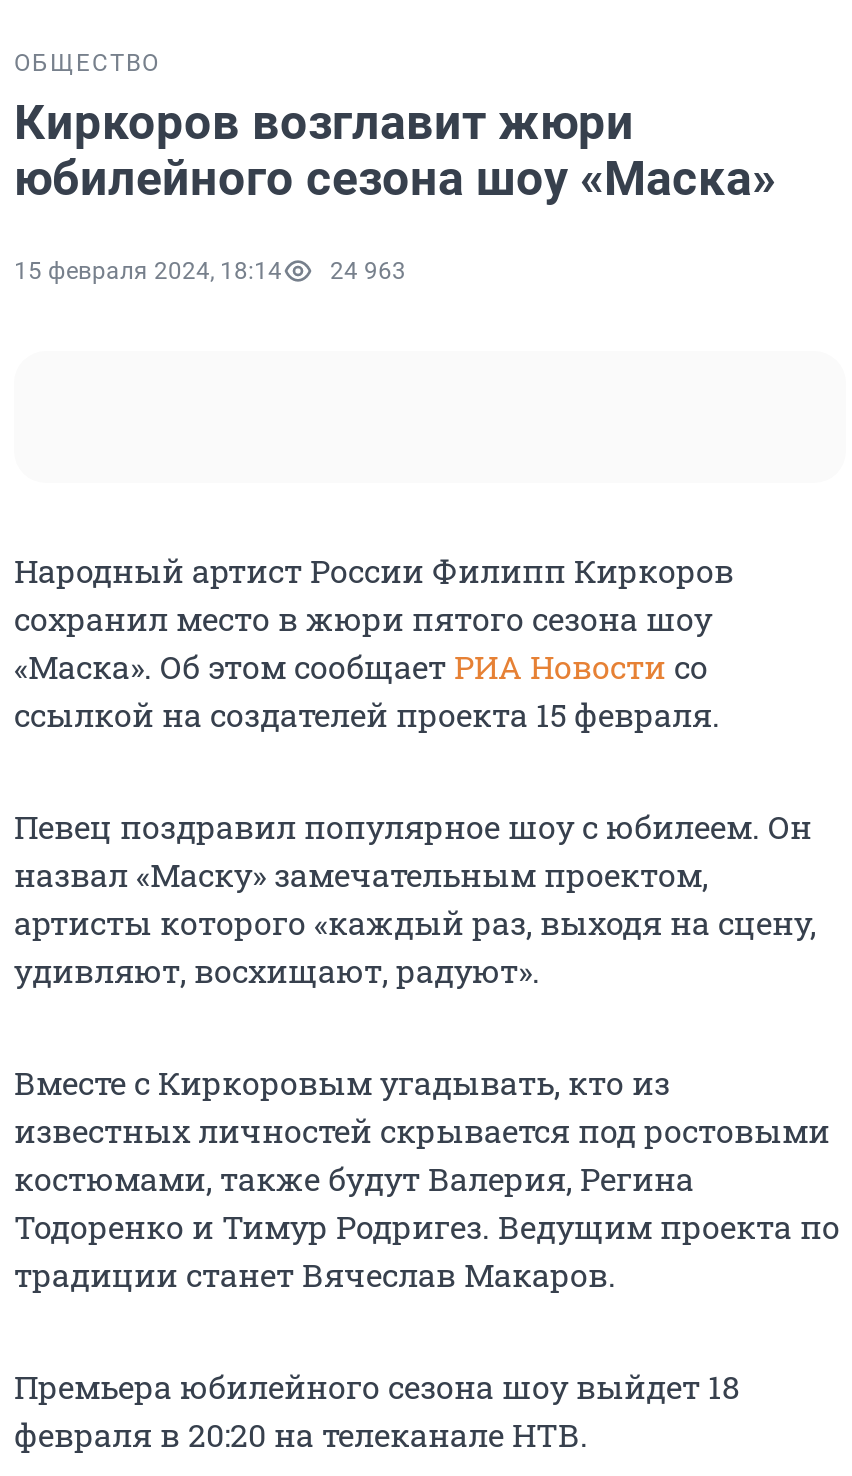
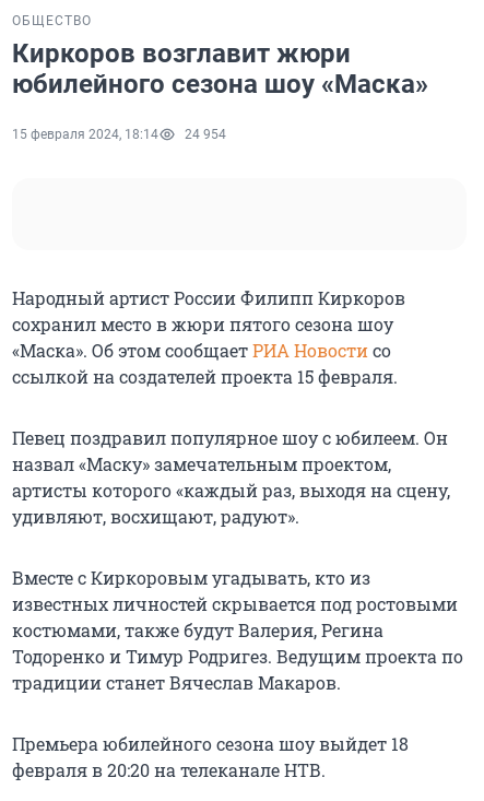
- 15 февраля 2024, 18:14 24 963
+ 15 февраля 2024, 18:14 24 954
